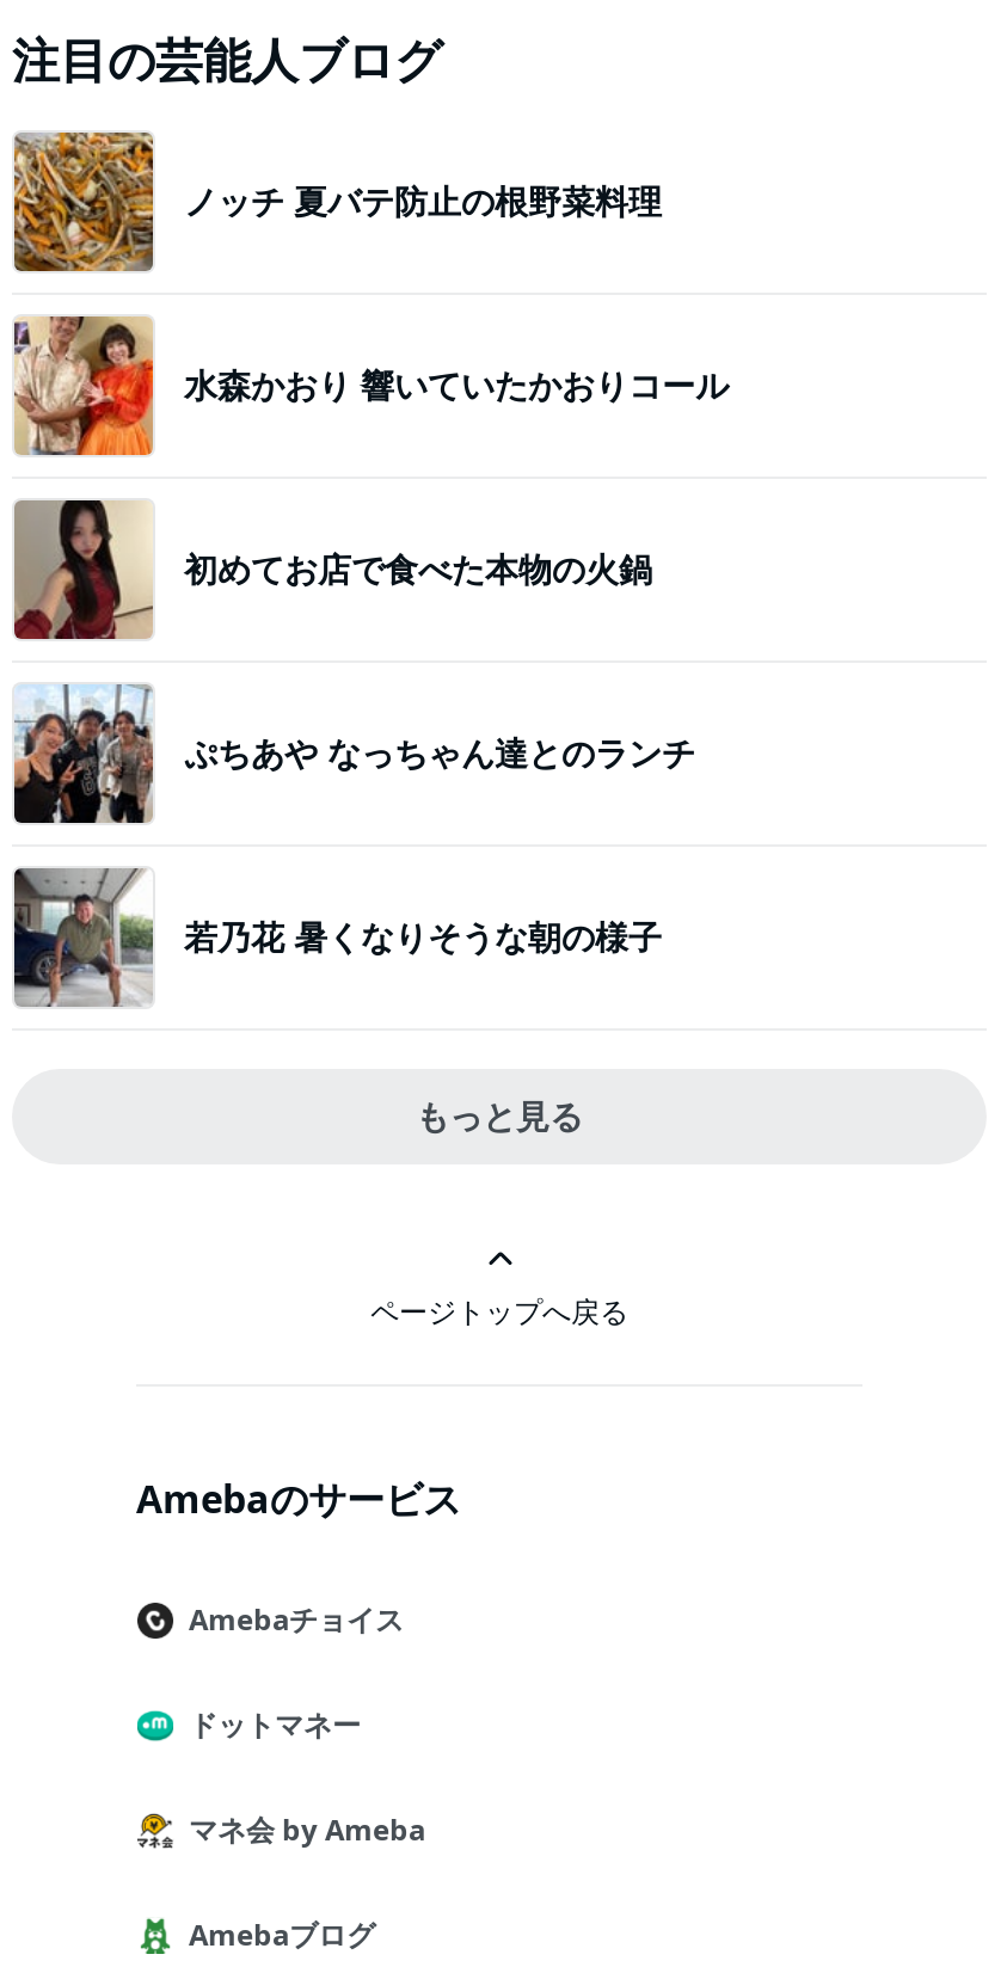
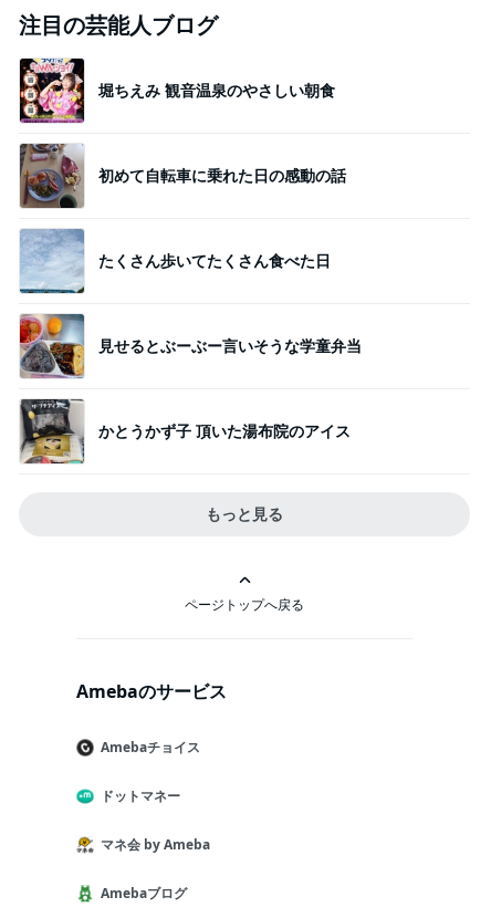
- [image]
- ノッチ 夏バテ防止の根野菜料理
+ [image]
+ 堀ちえみ 観音温泉のやさしい朝食

- [image]
- 水森かおり 響いていたかおりコール
+ [image]
+ 初めて自転車に乗れた日の感動の話

- [image]
- 初めてお店で食べた本物の火鍋
+ [image]
+ たくさん歩いてたくさん食べた日

- [image]
- ぷちあや なっちゃん達とのランチ
+ [image]
+ 見せるとぶーぶー言いそうな学童弁当

- [image]
- 若乃花 暑くなりそうな朝の様子
+ [image]
+ かとうかず子 頂いた湯布院のアイス
